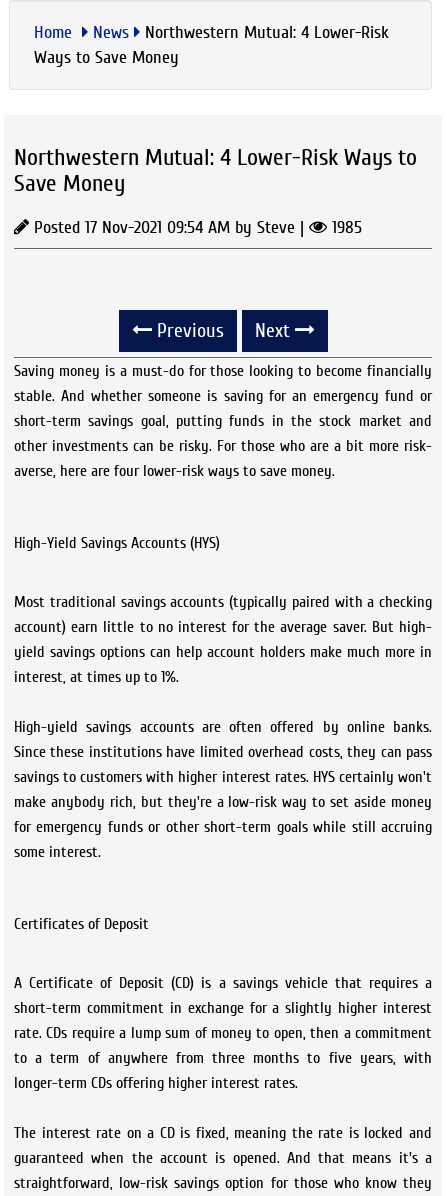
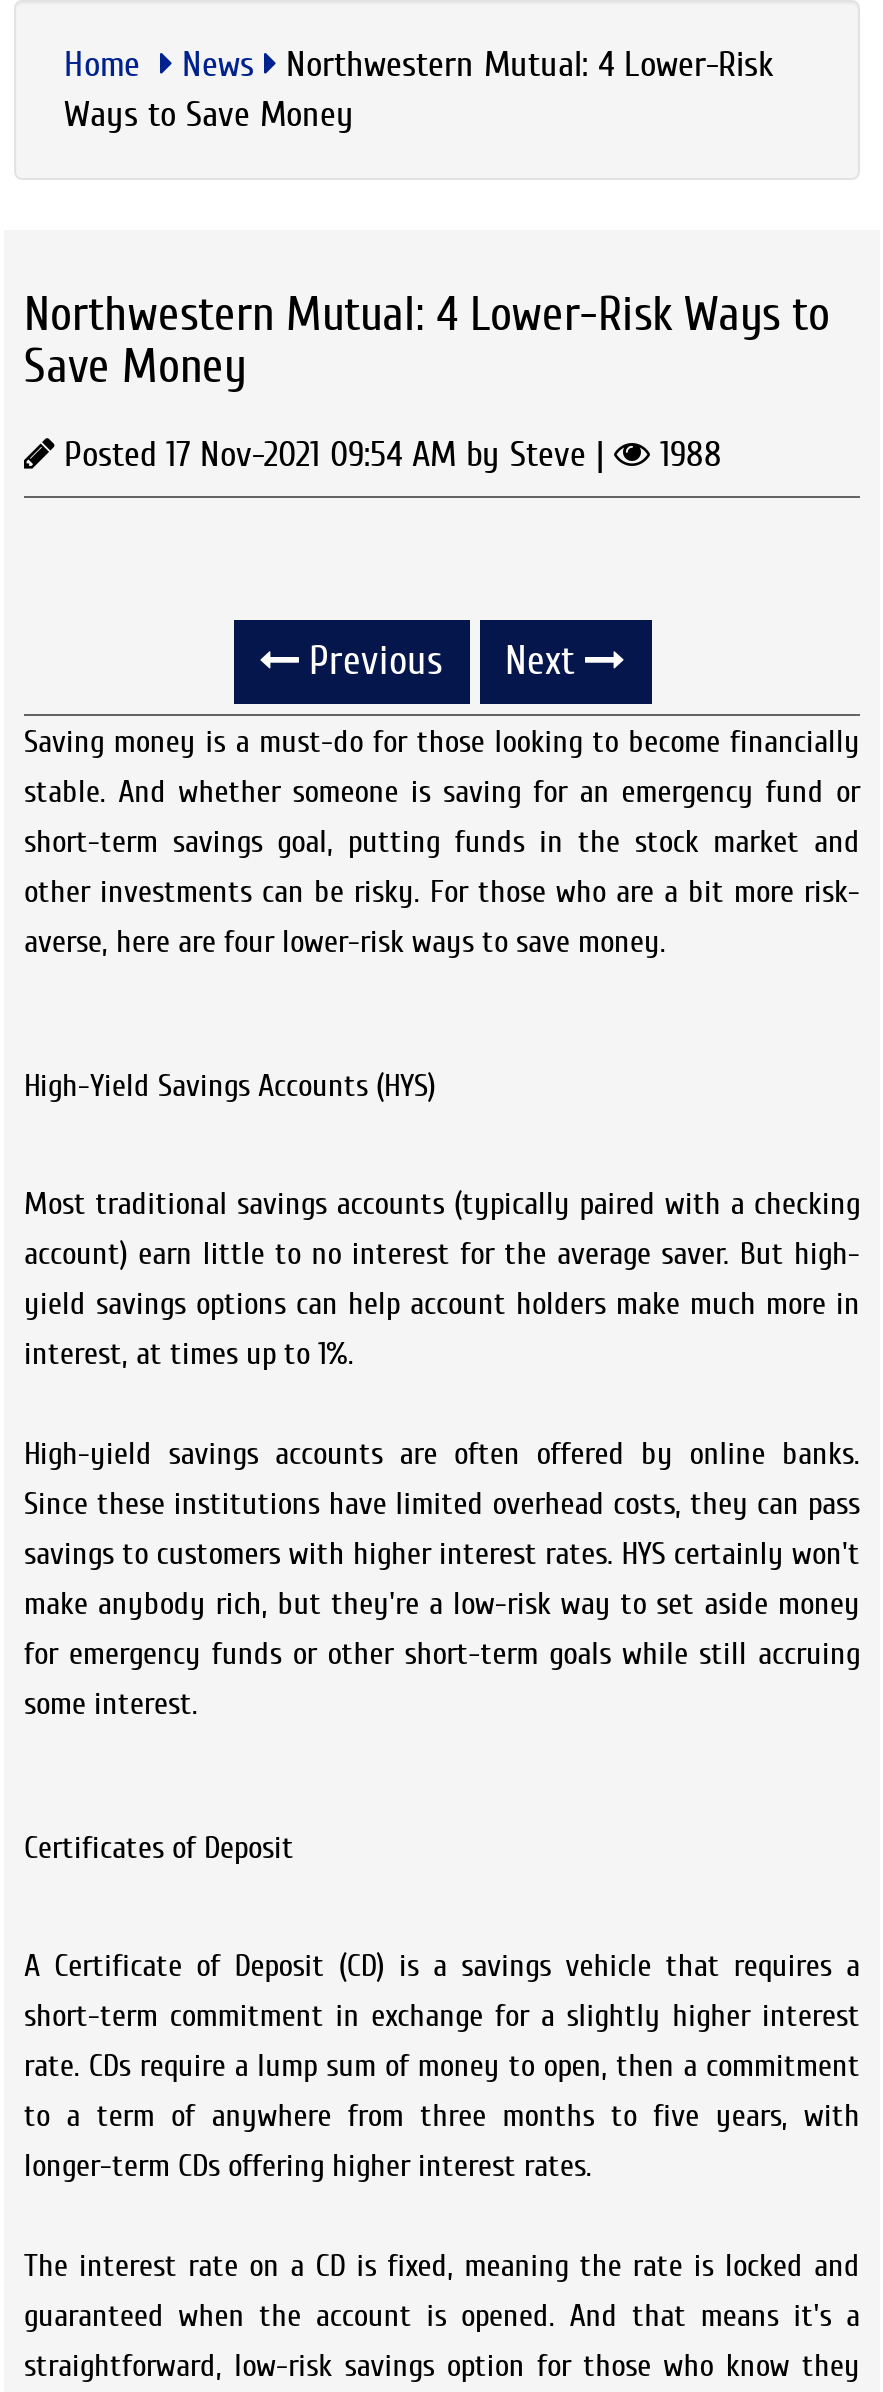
- 1985
+ 1988
